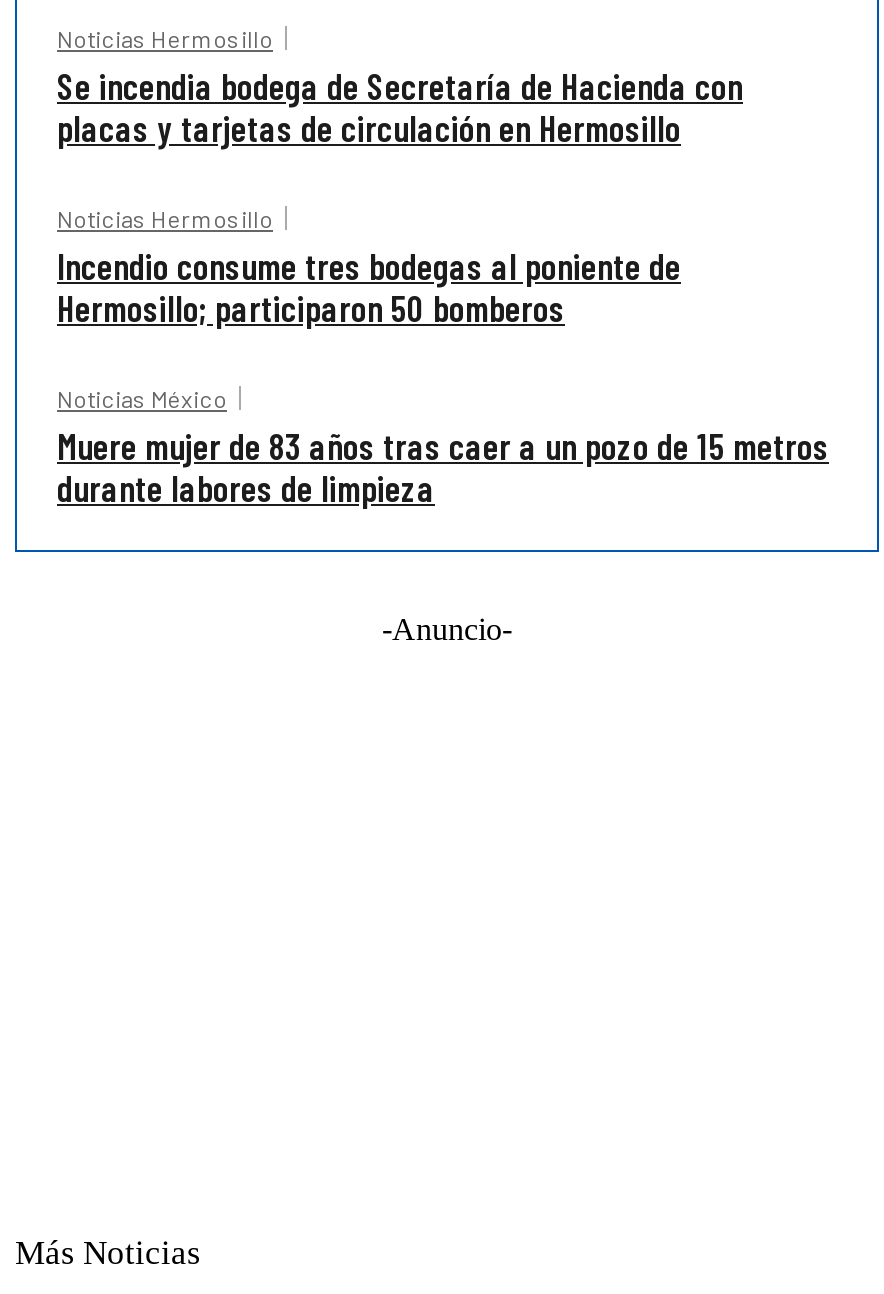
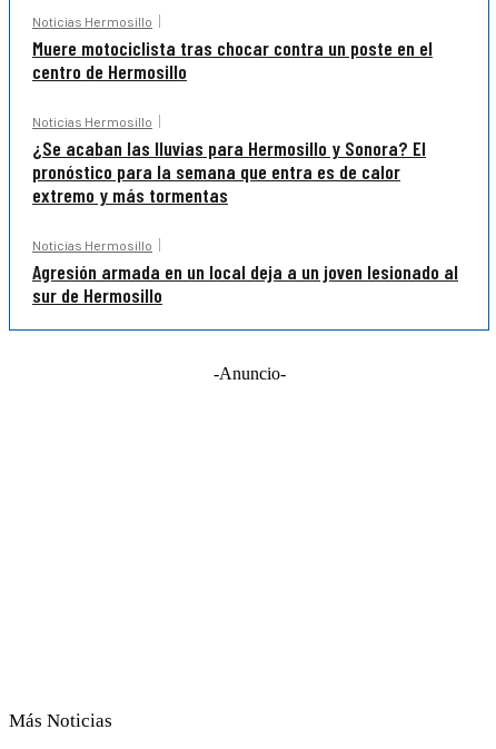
- Se incendia bodega de Secretaría de Hacienda con
- placas y tarjetas de circulación en Hermosillo
+ Muere motociclista tras chocar contra un poste en el
+ centro de Hermosillo

- Incendio consume tres bodegas al poniente de
- Hermosillo; participaron 50 bomberos
+ ¿Se acaban las lluvias para Hermosillo y Sonora? El
+ pronóstico para la semana que entra es de calor
+ extremo y más tormentas

- Noticias México
- Muere mujer de 83 años tras caer a un pozo de 15 metros
- durante labores de limpieza
+ Noticias Hermosillo
+ Agresión armada en un local deja a un joven lesionado al
+ sur de Hermosillo
